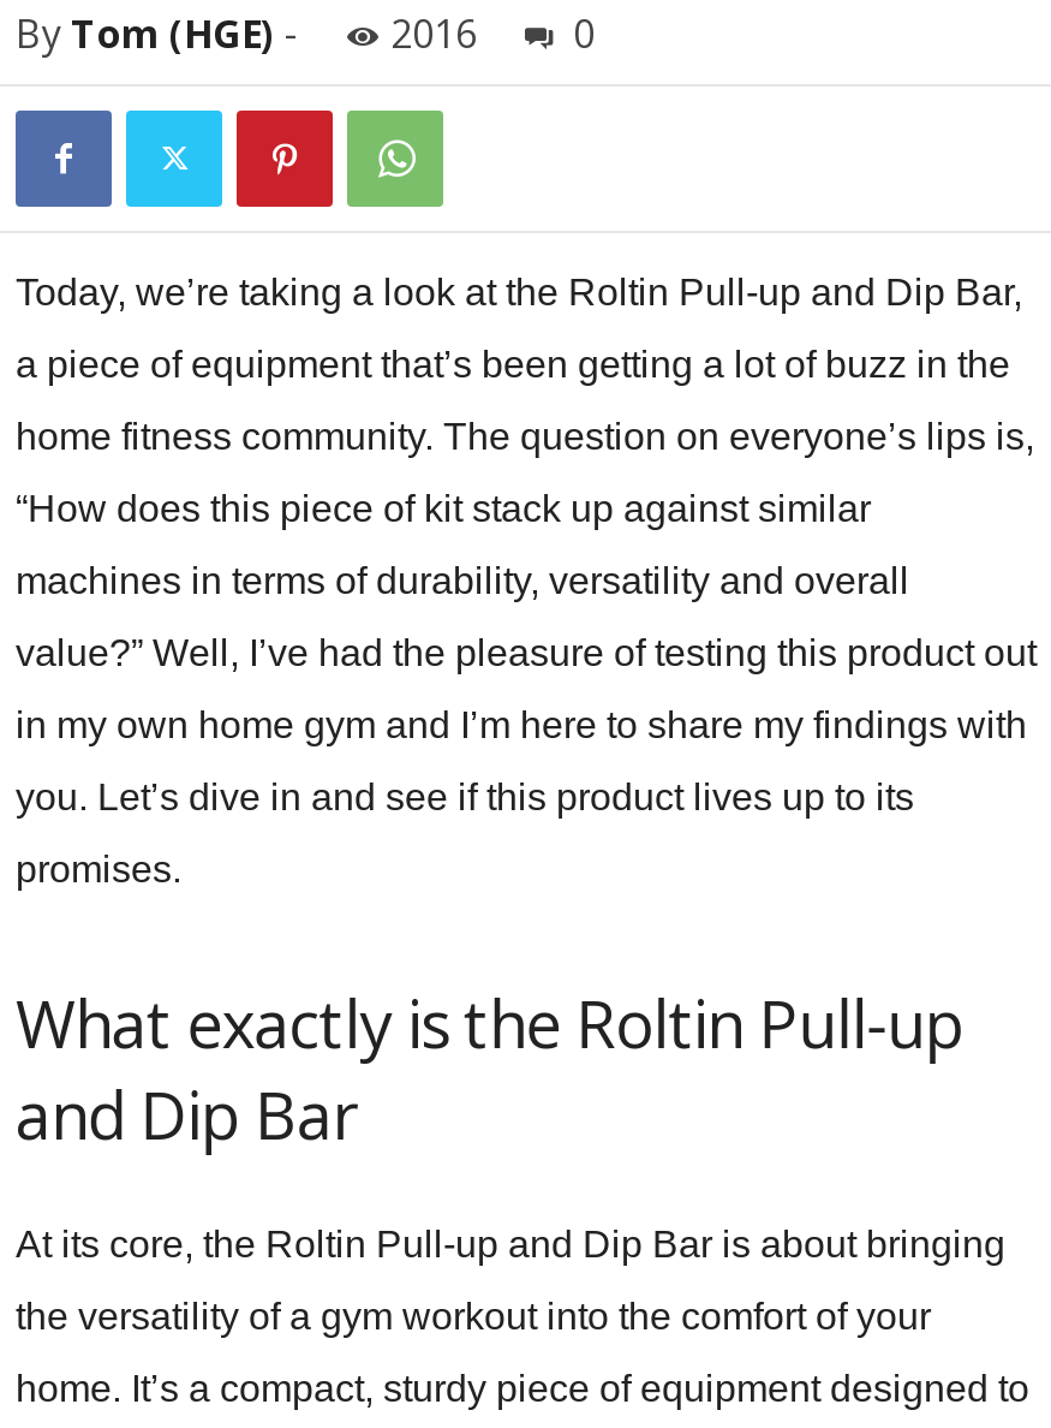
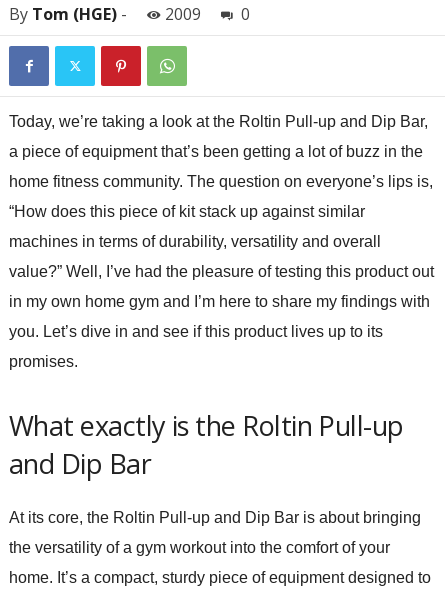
- By Tom (HGE) - 2016 0
+ By Tom (HGE) - 2009 0
